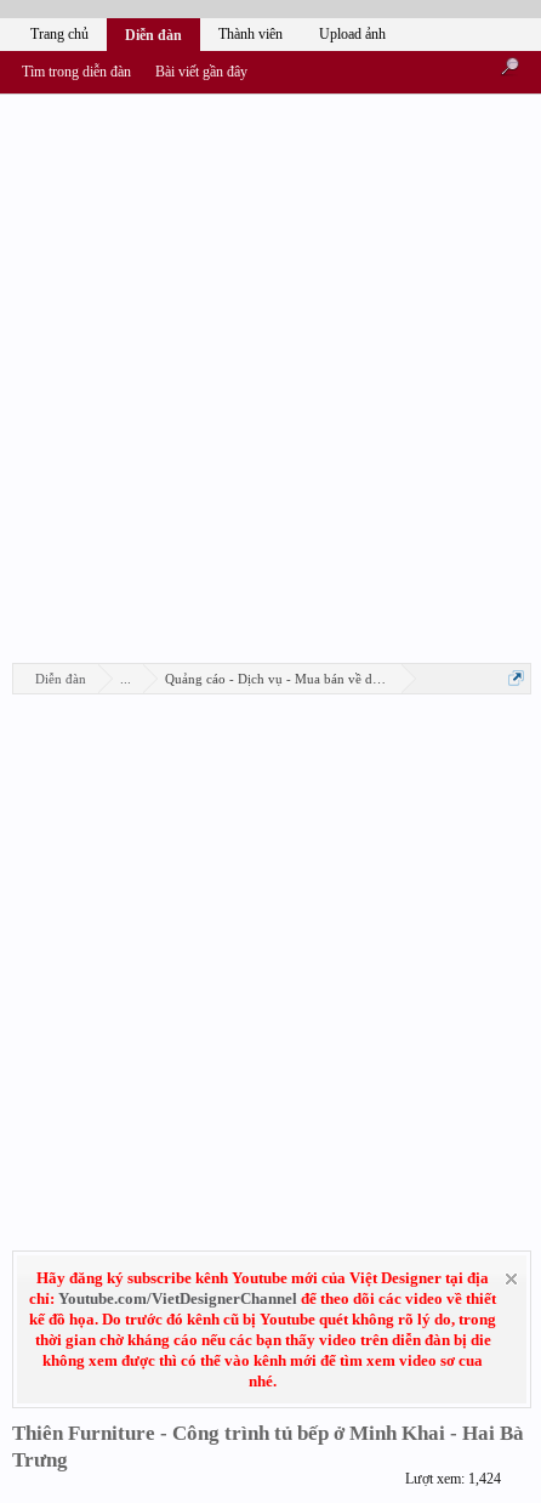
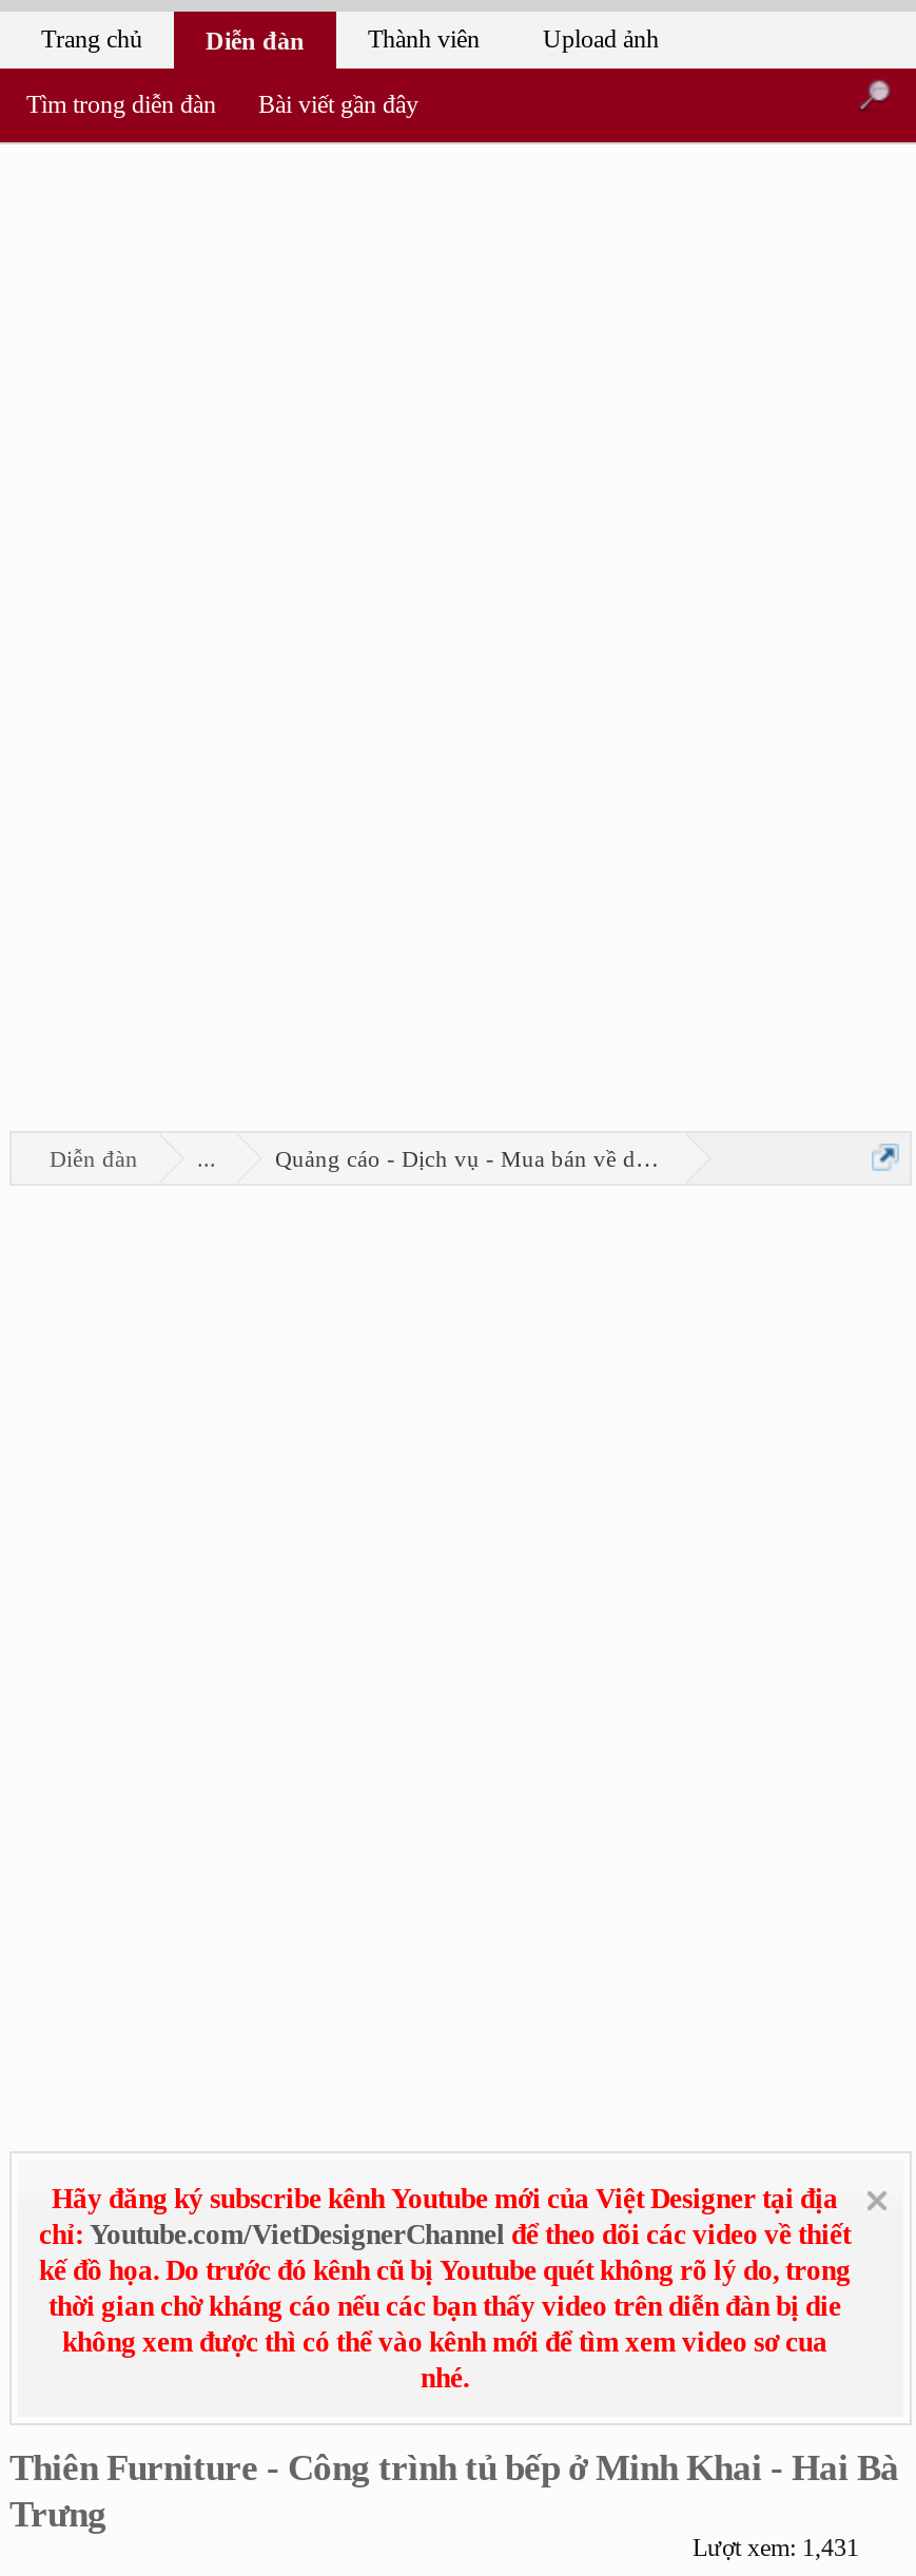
- Lượt xem: 1,424
+ Lượt xem: 1,431
